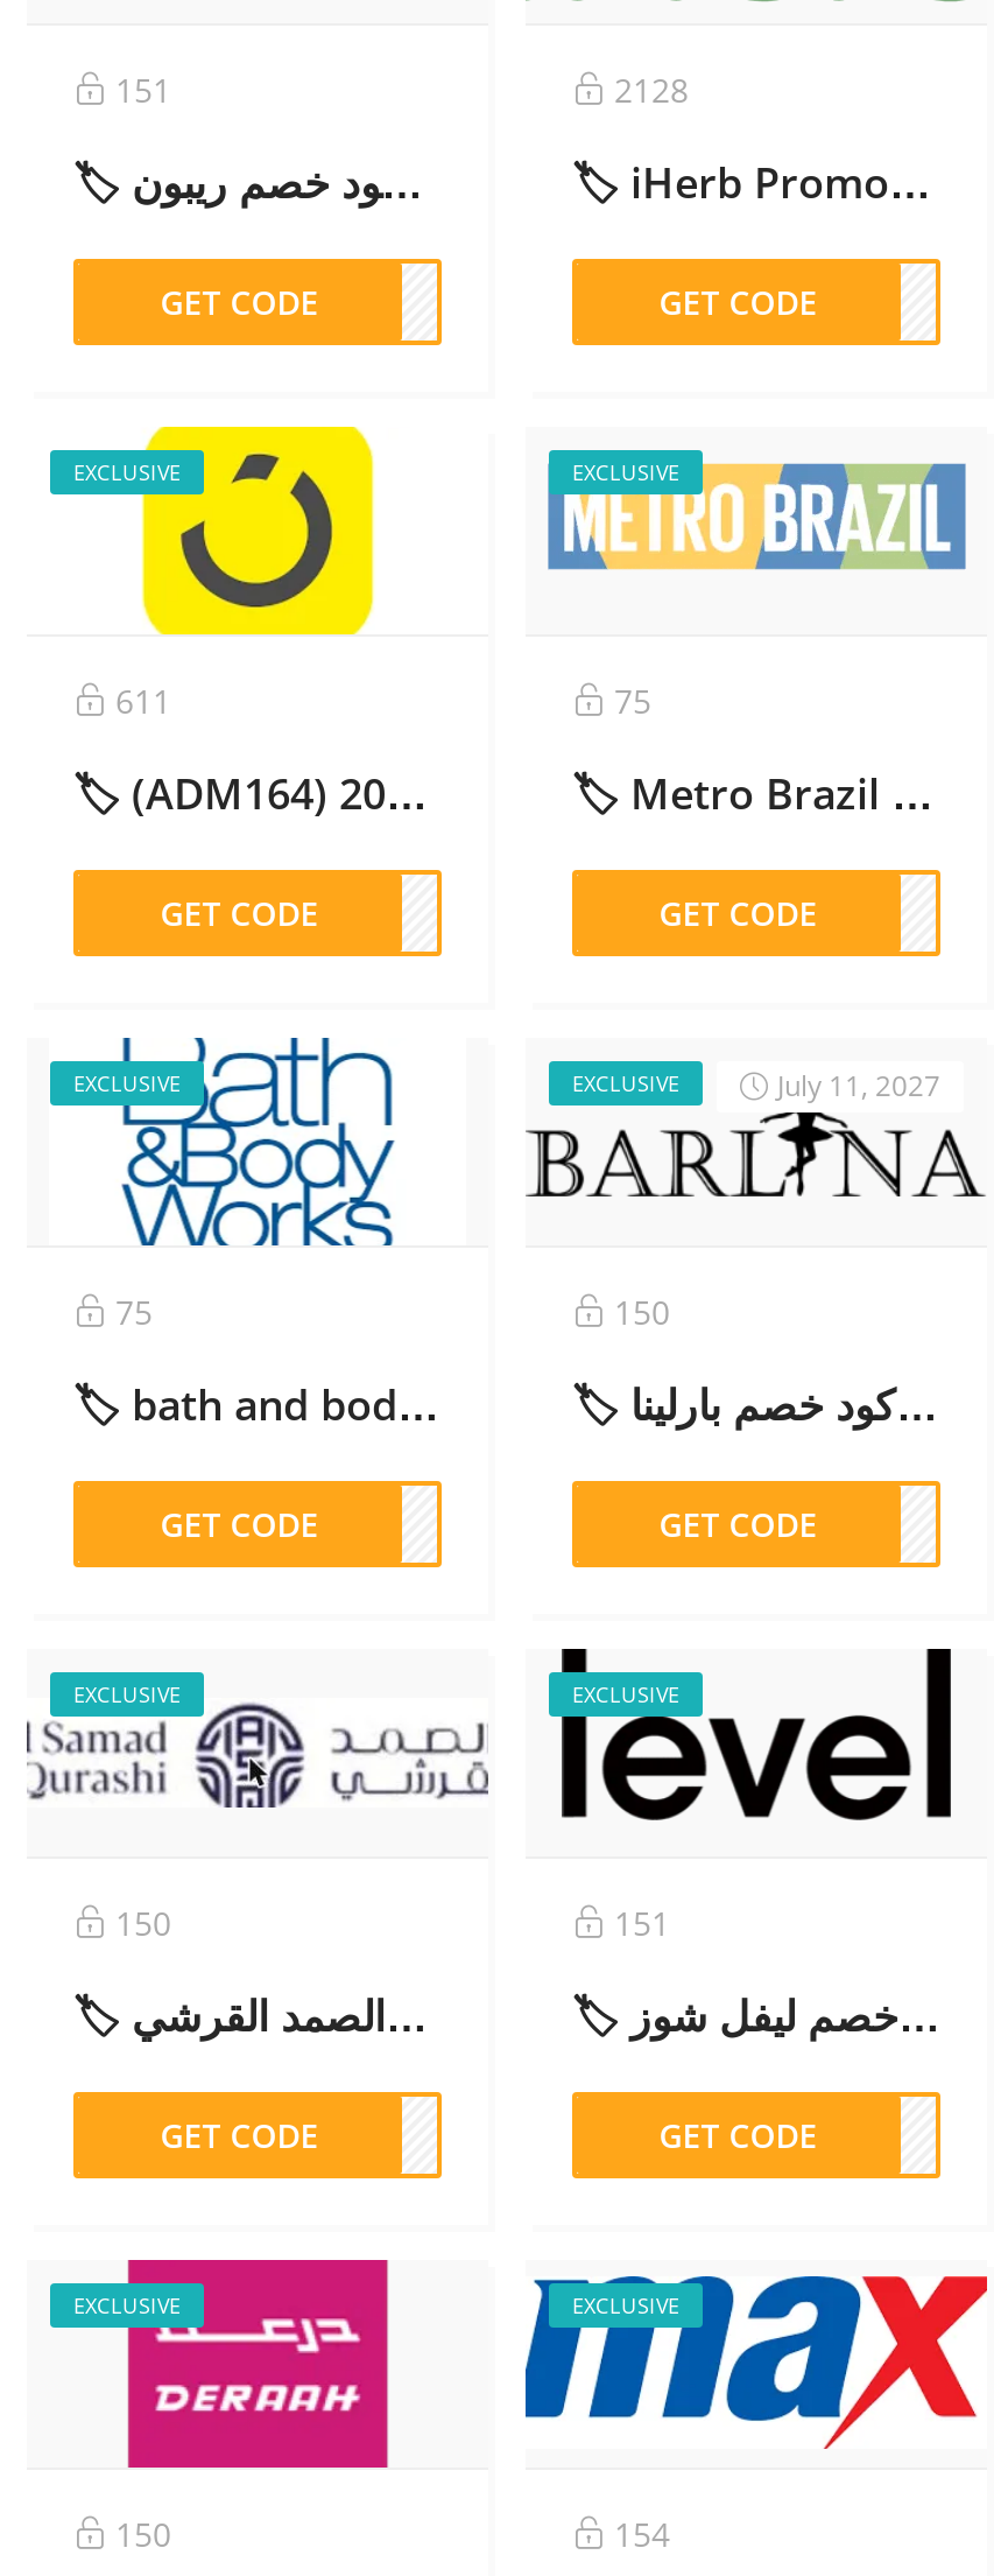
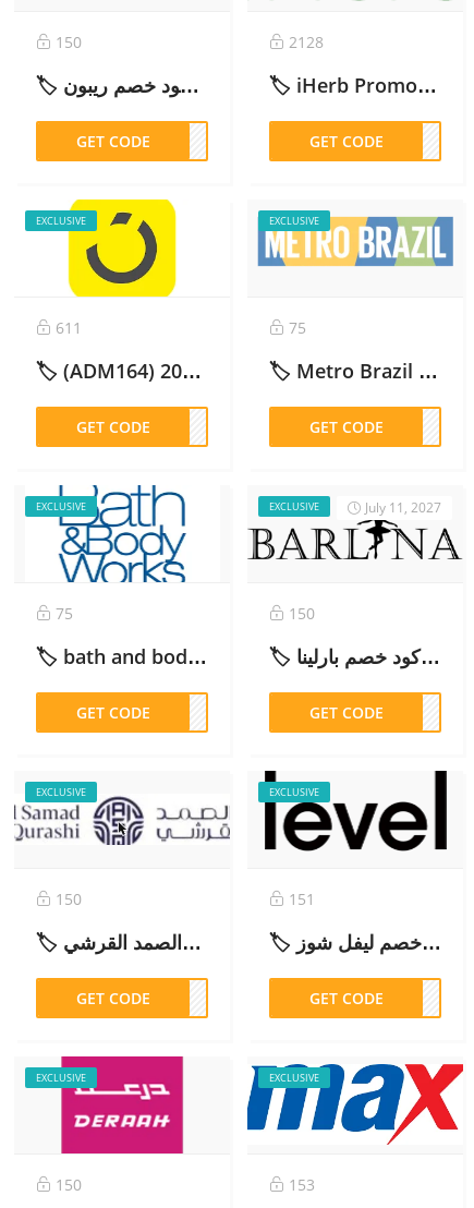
- 151
+ 150

- 154
+ 153
